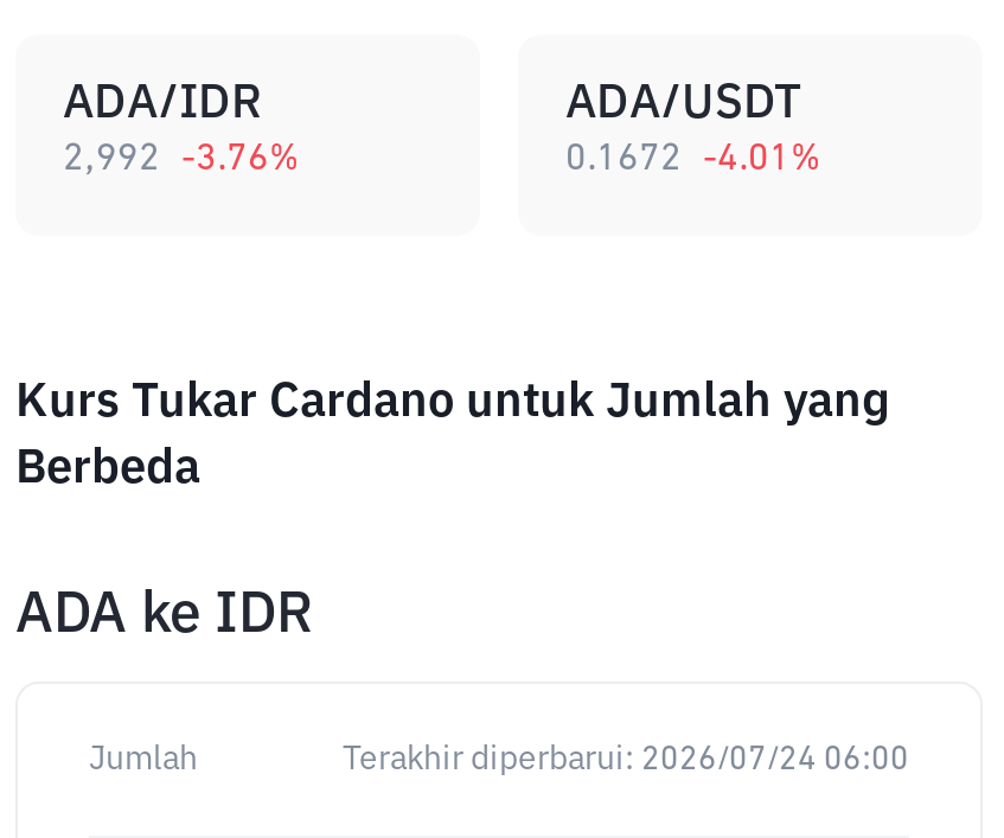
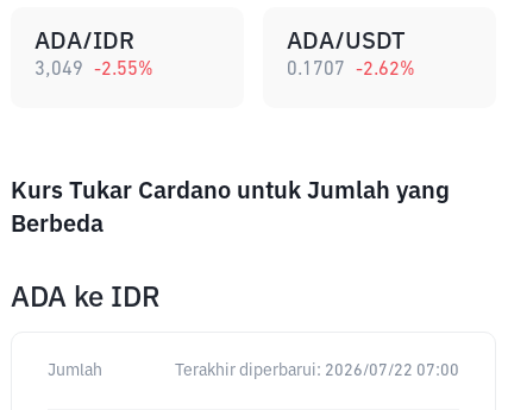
- 2,992 -3.76%
+ 3,049 -2.55%

- 0.1672 -4.01%
+ 0.1707 -2.62%

- Terakhir diperbarui: 2026/07/24 06:00
+ Terakhir diperbarui: 2026/07/22 07:00
